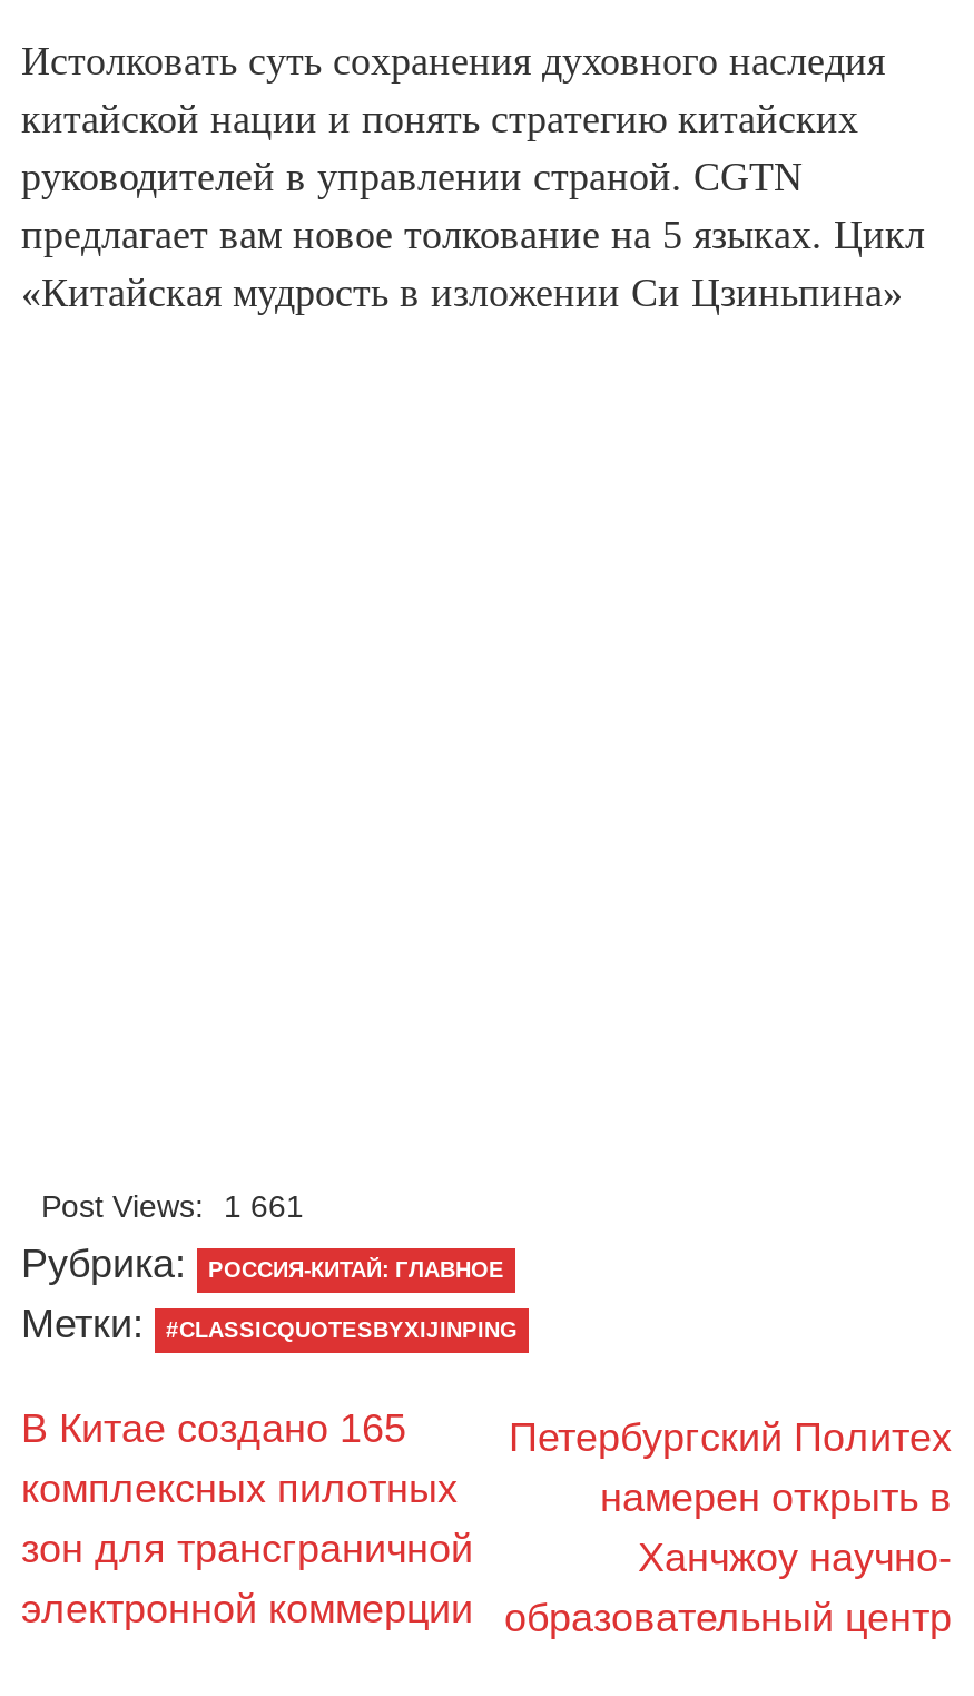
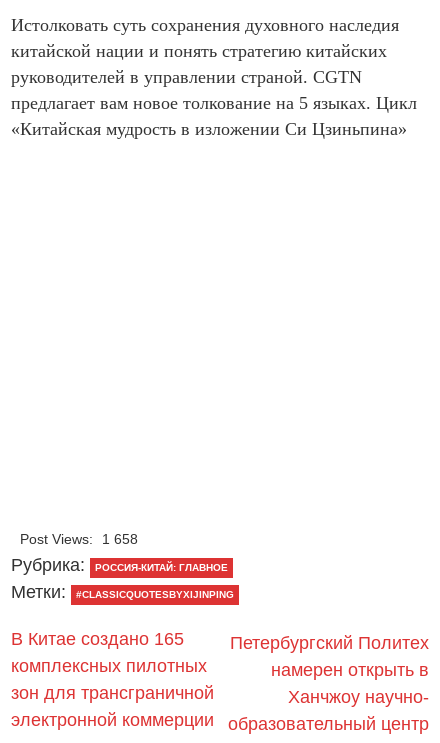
- Post Views: 1 661
+ Post Views: 1 658
